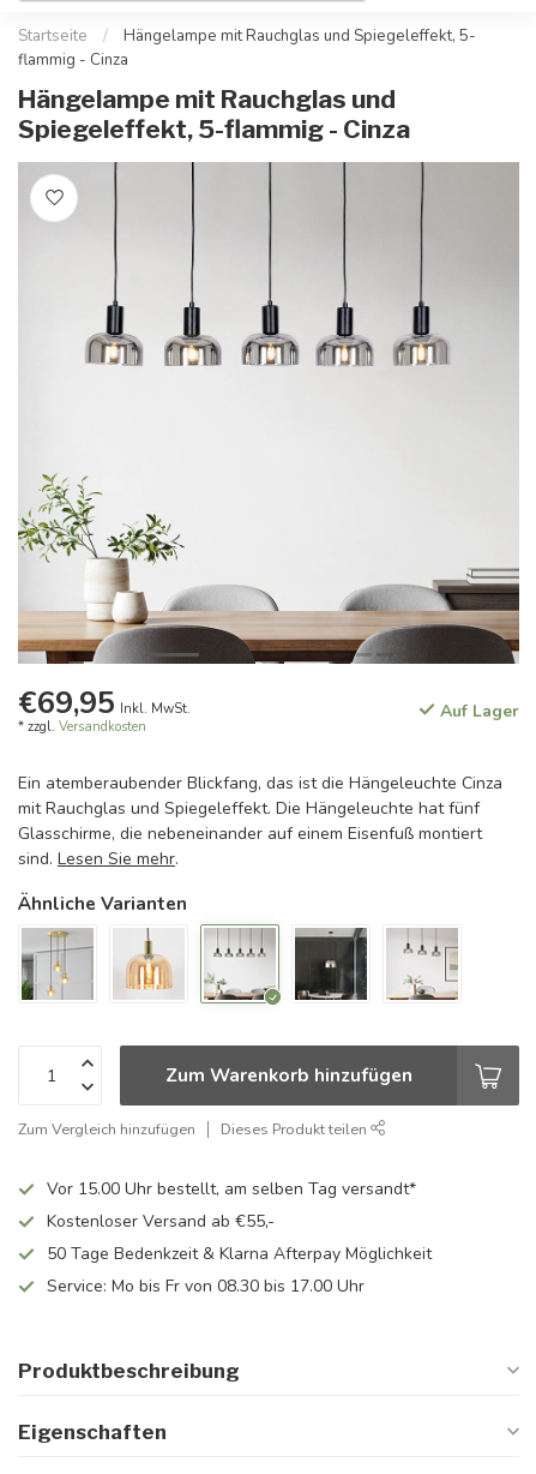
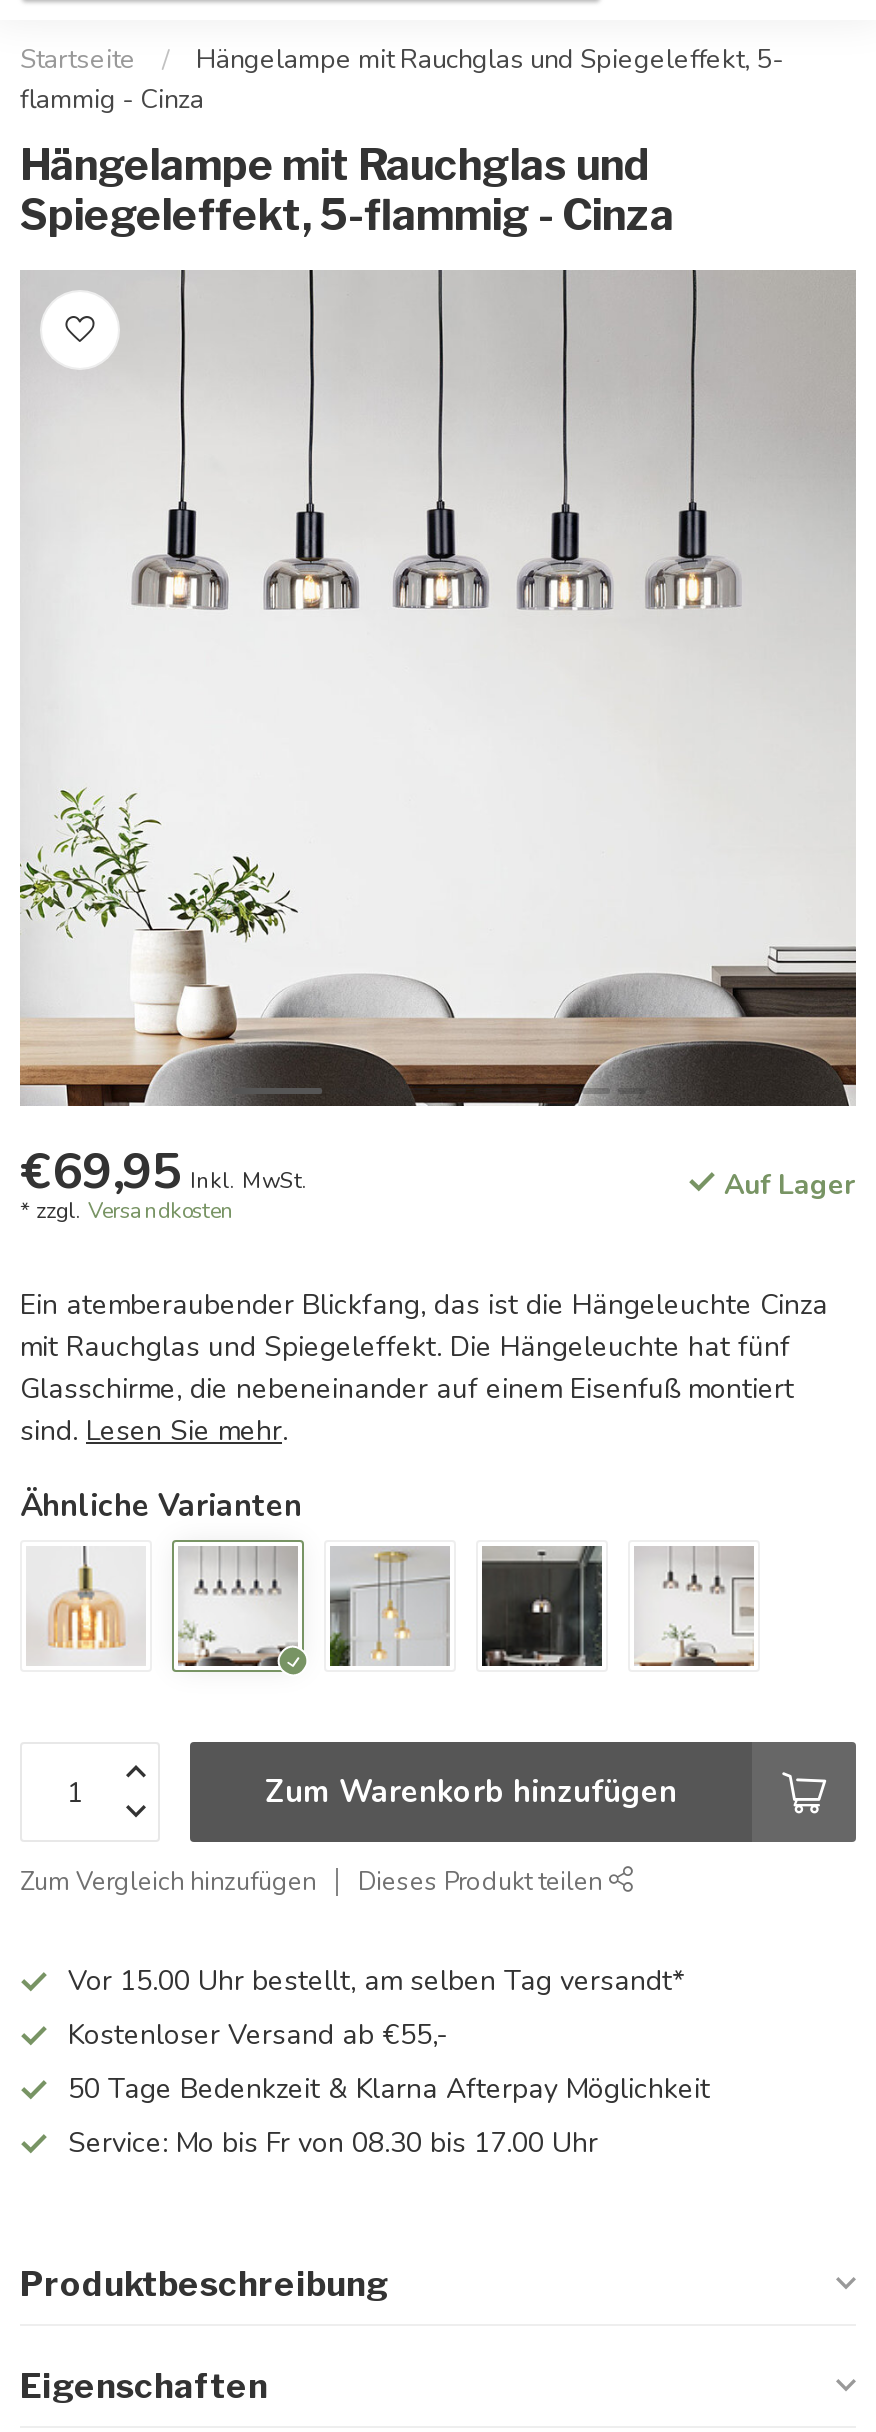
- [image]
+ [image]

- [image]
+ [image]

- [image]
+ [image]
